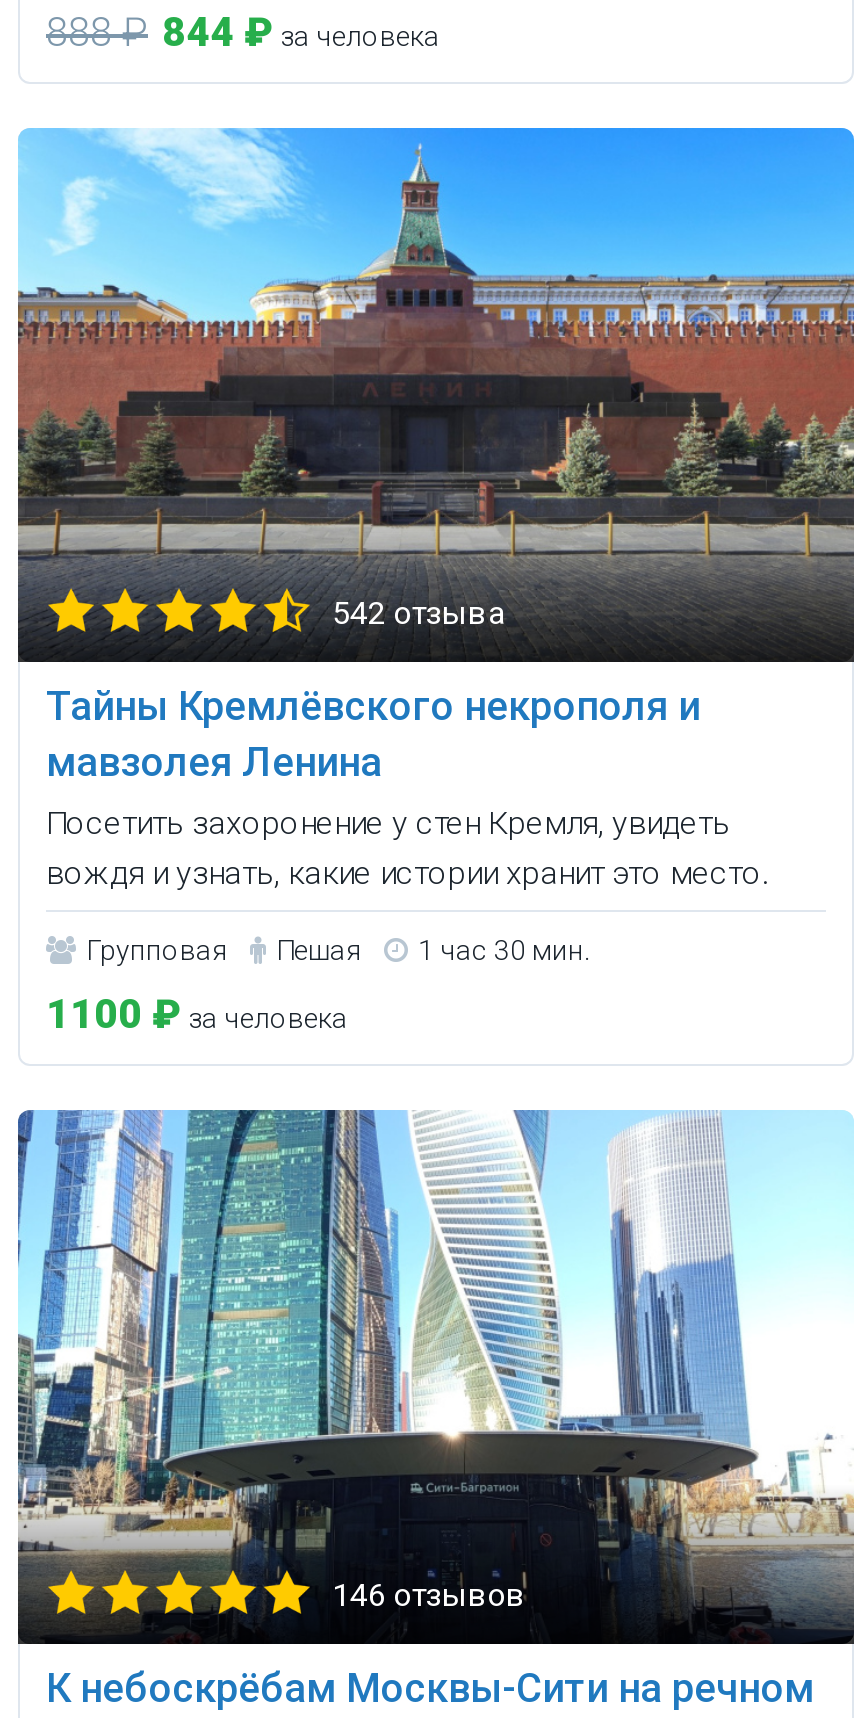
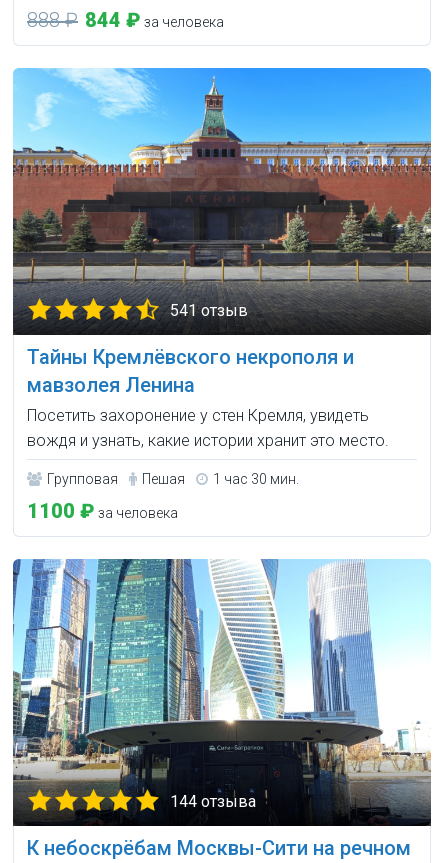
- 542 отзыва
+ 541 отзыв

- 146 отзывов
+ 144 отзыва
